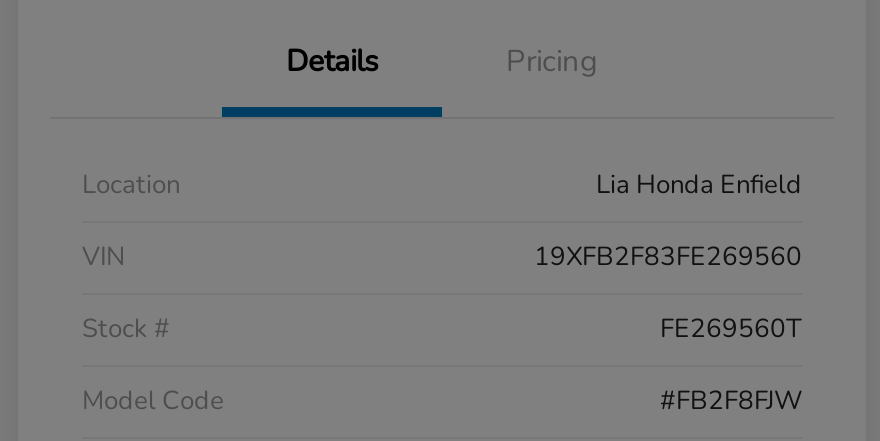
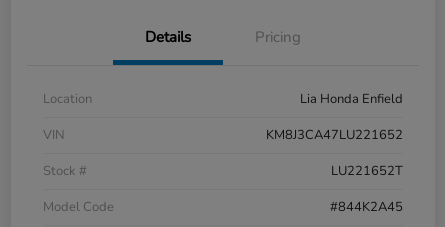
- 19XFB2F83FE269560
+ KM8J3CA47LU221652

- FE269560T
+ LU221652T

- #FB2F8FJW
+ #844K2A45
